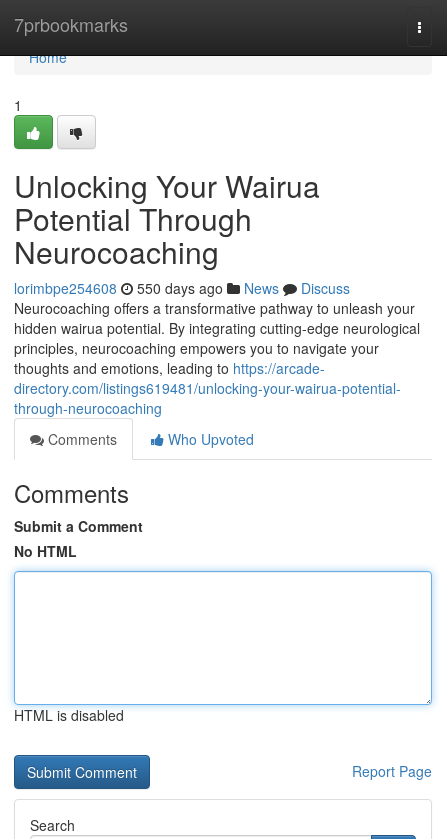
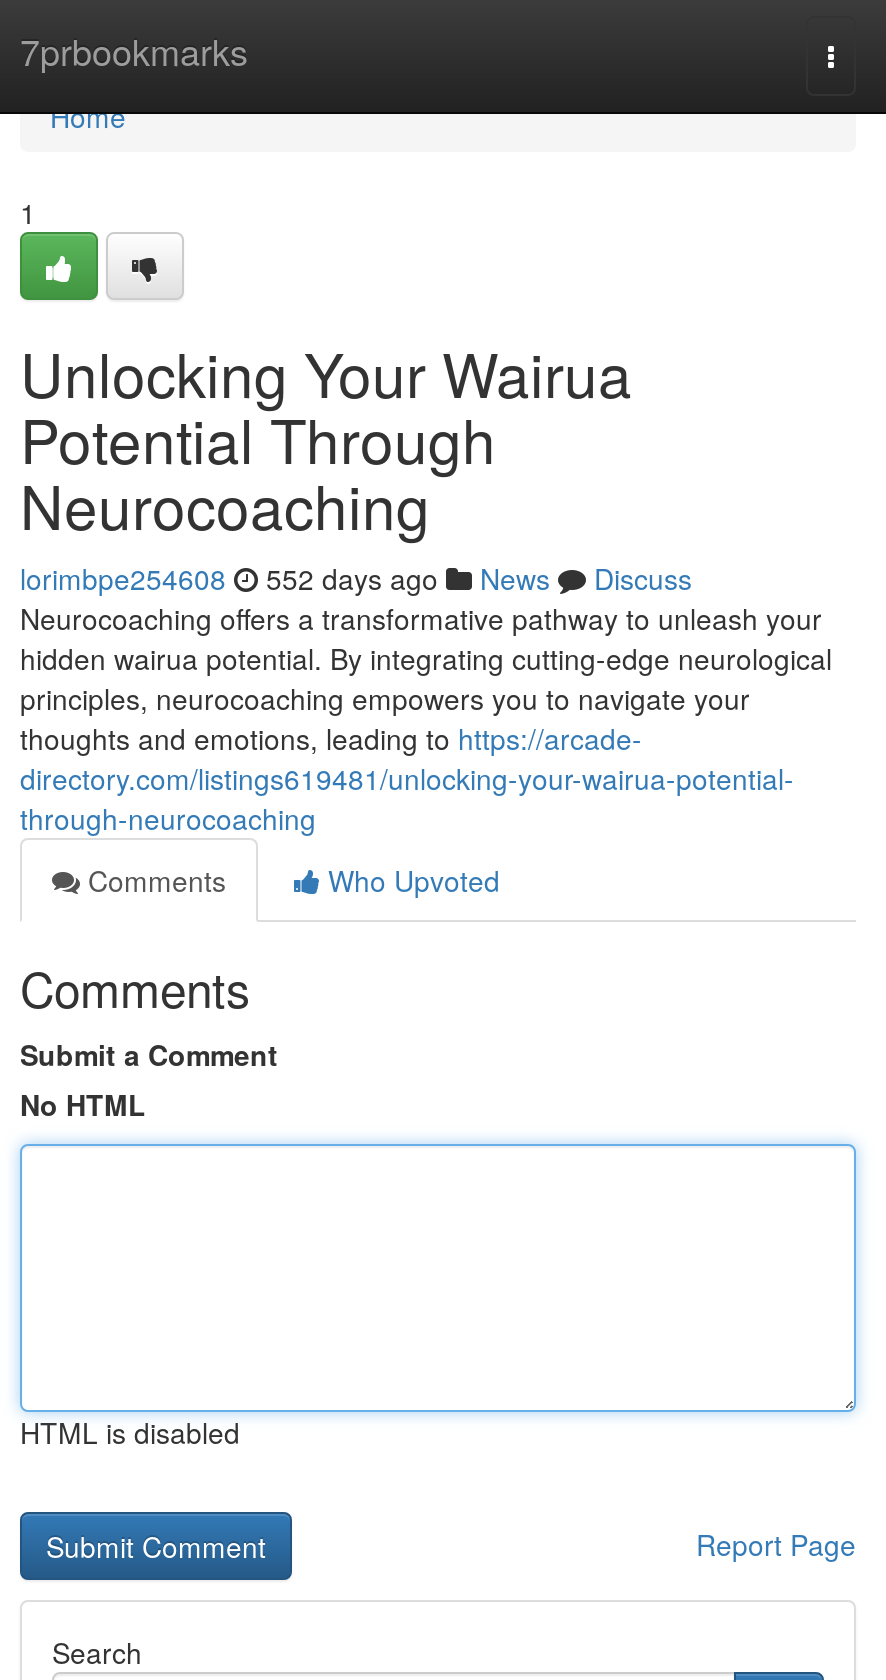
- lorimbpe254608 550 days ago News Discuss
+ lorimbpe254608 552 days ago News Discuss
